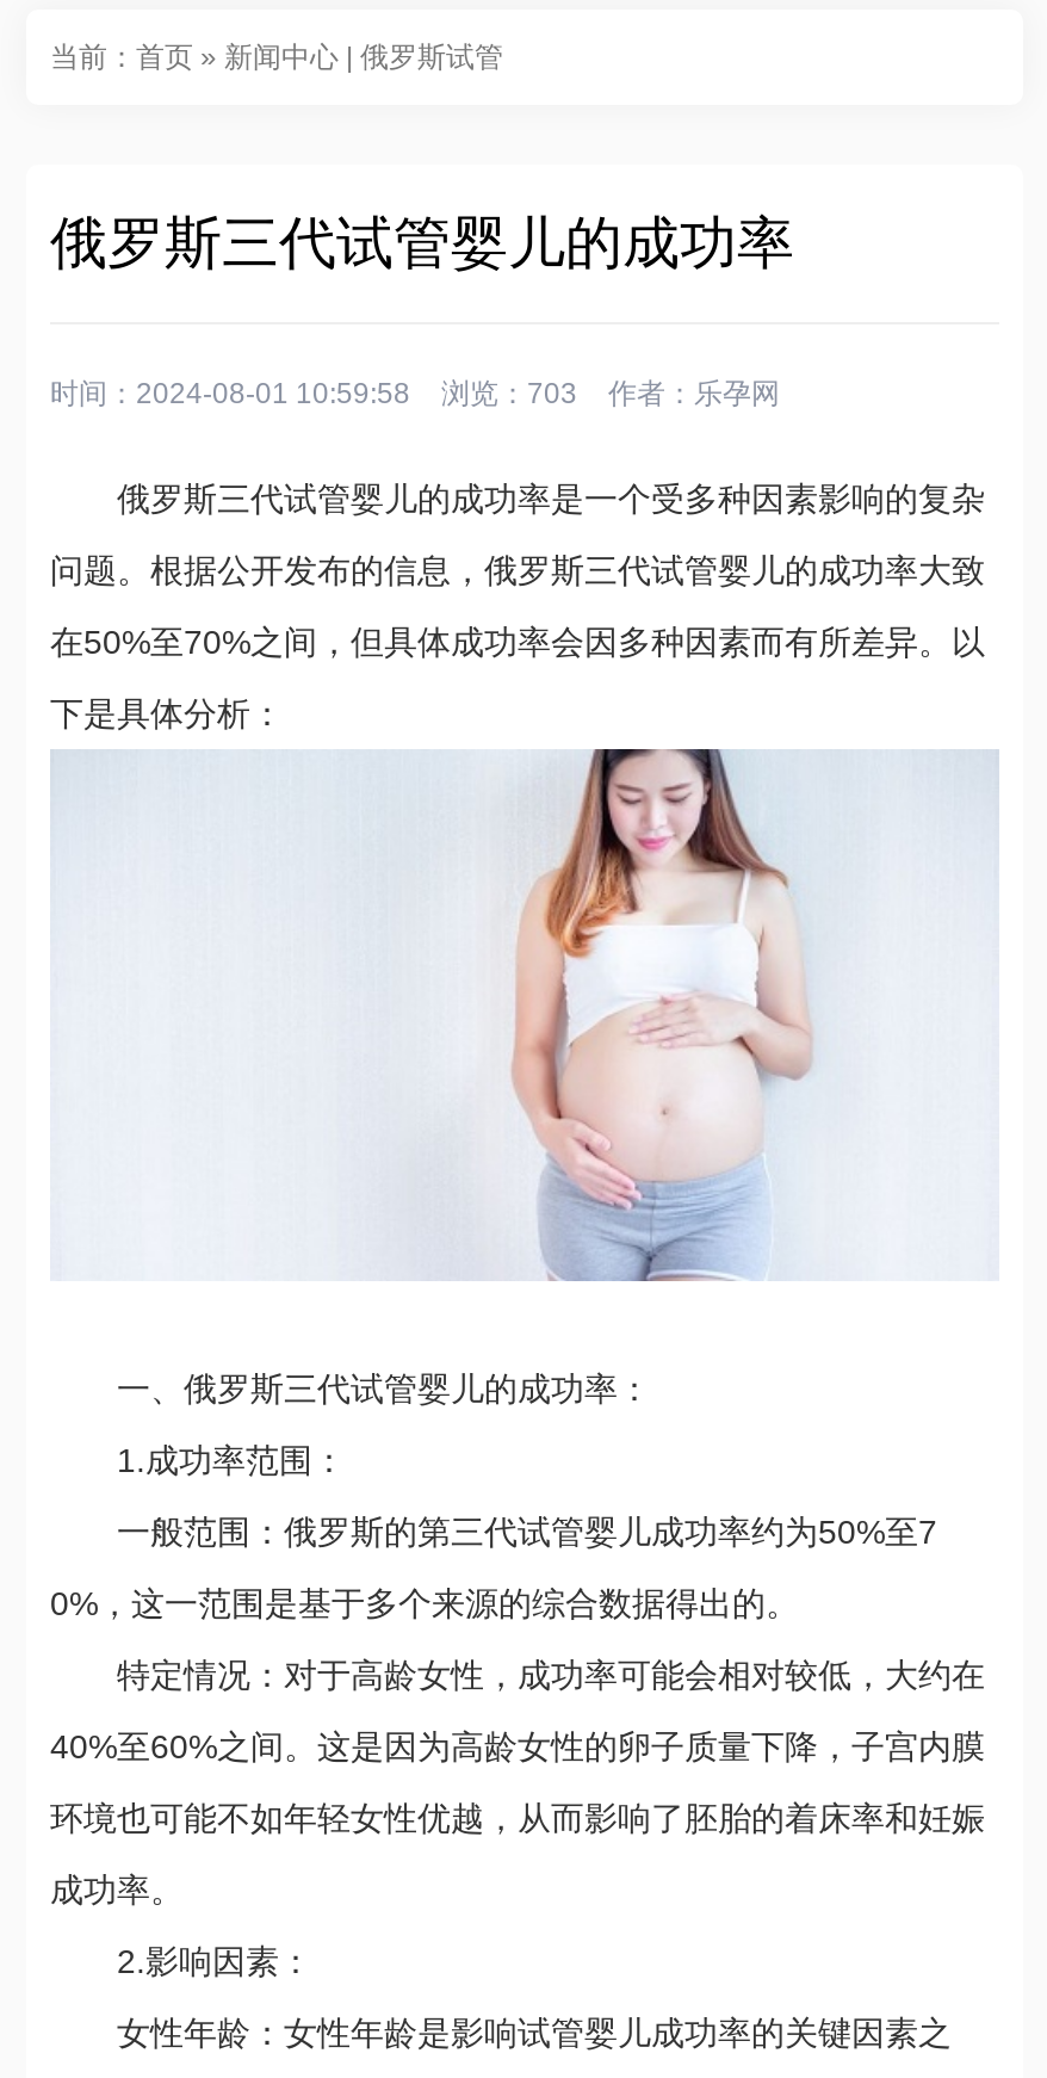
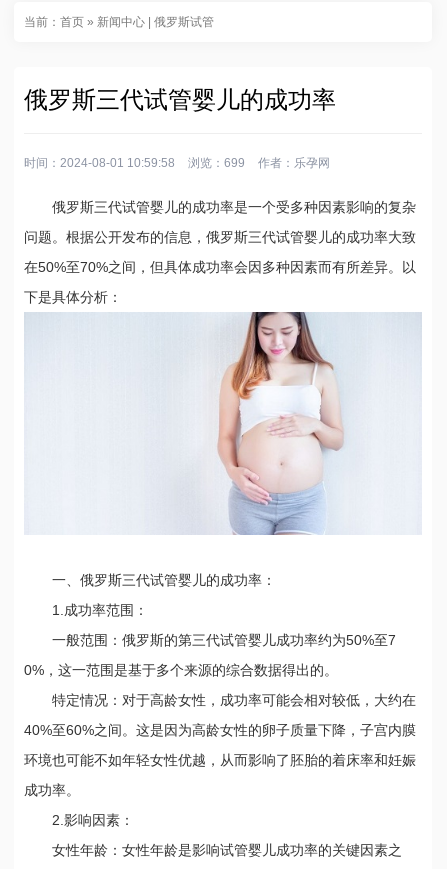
- 时间：2024-08-01 10:59:58 浏览：703 作者：乐孕网
+ 时间：2024-08-01 10:59:58 浏览：699 作者：乐孕网
